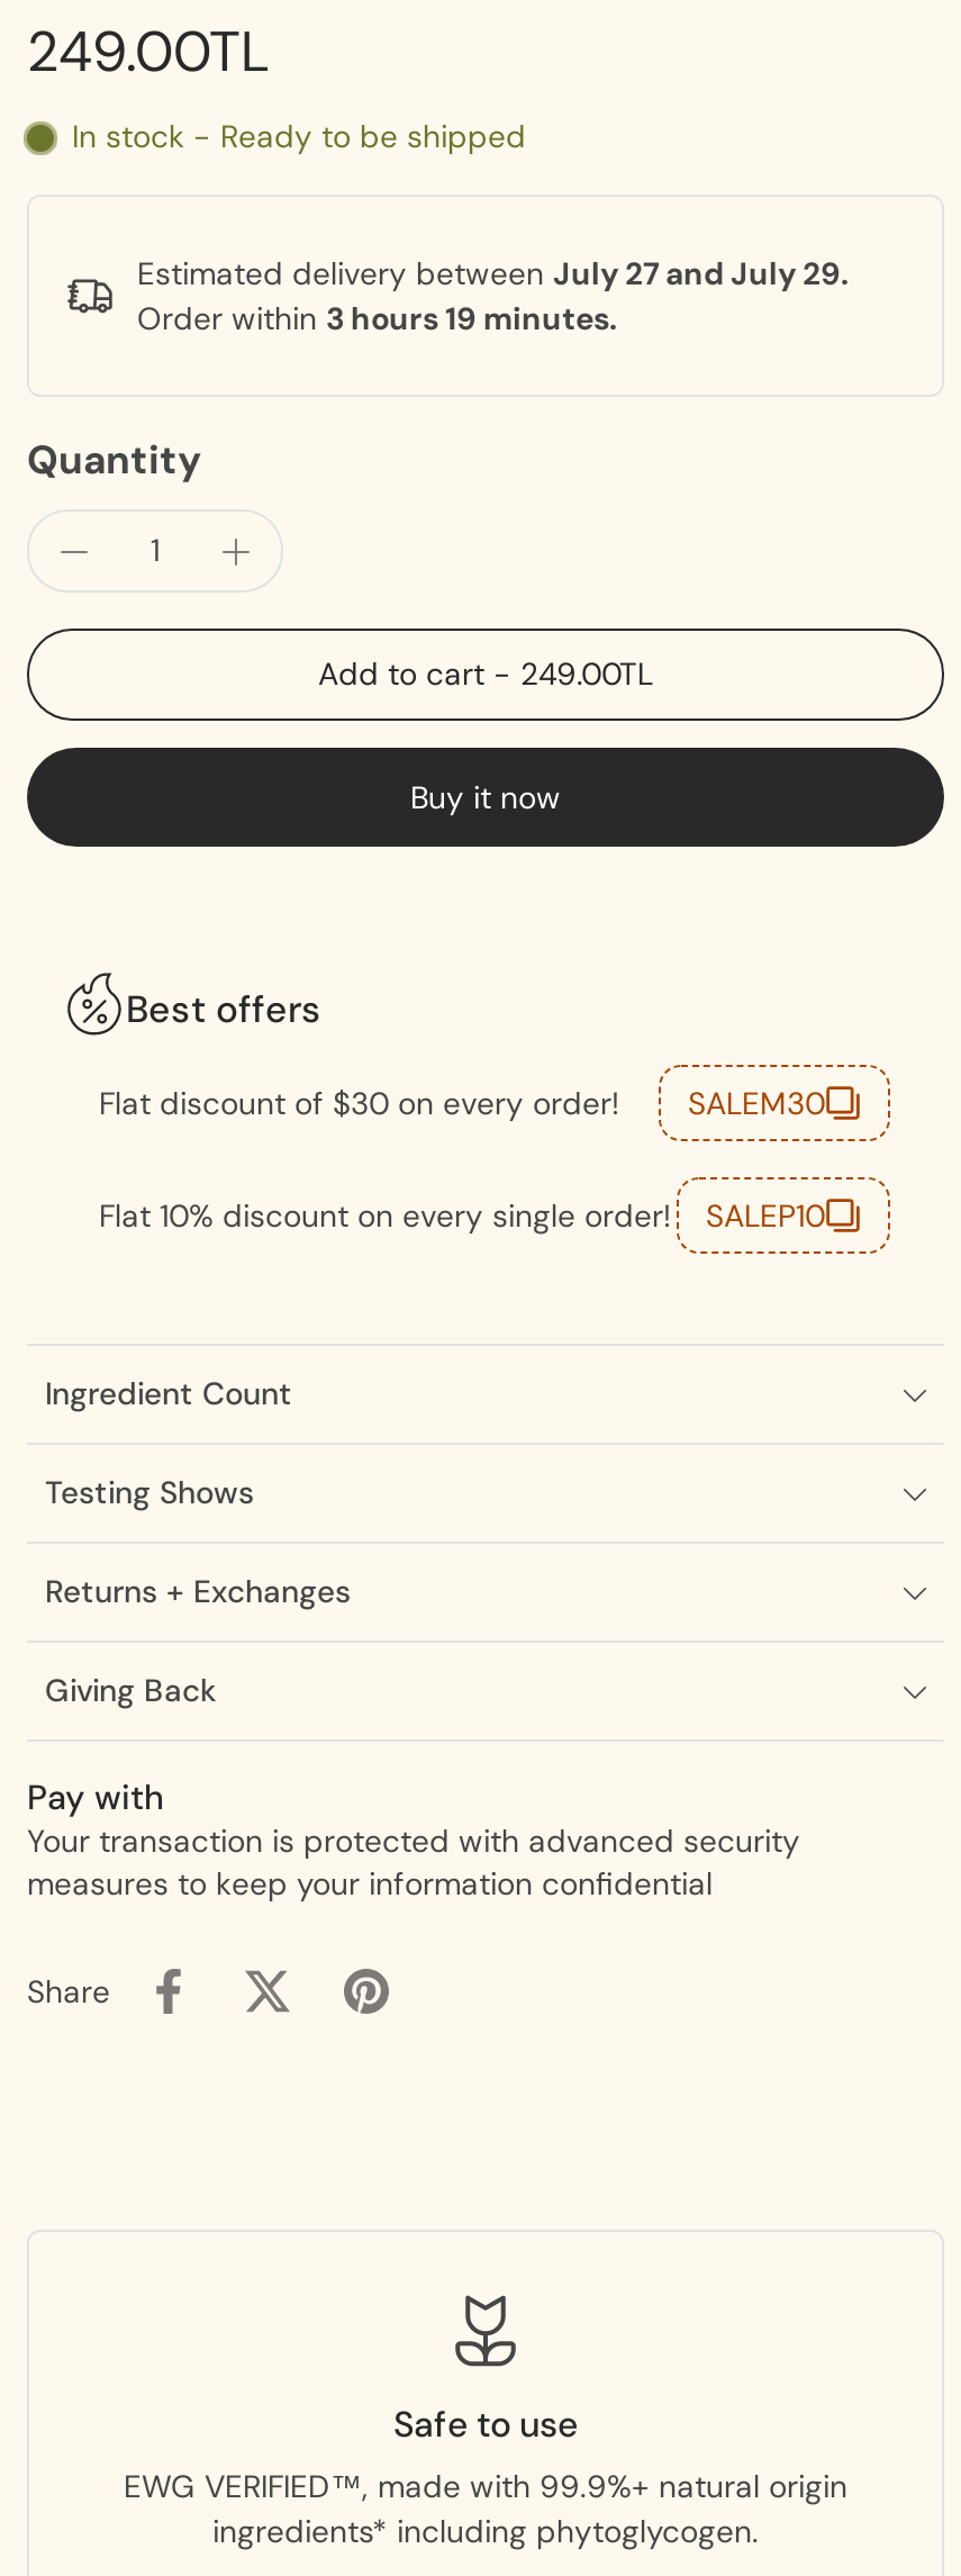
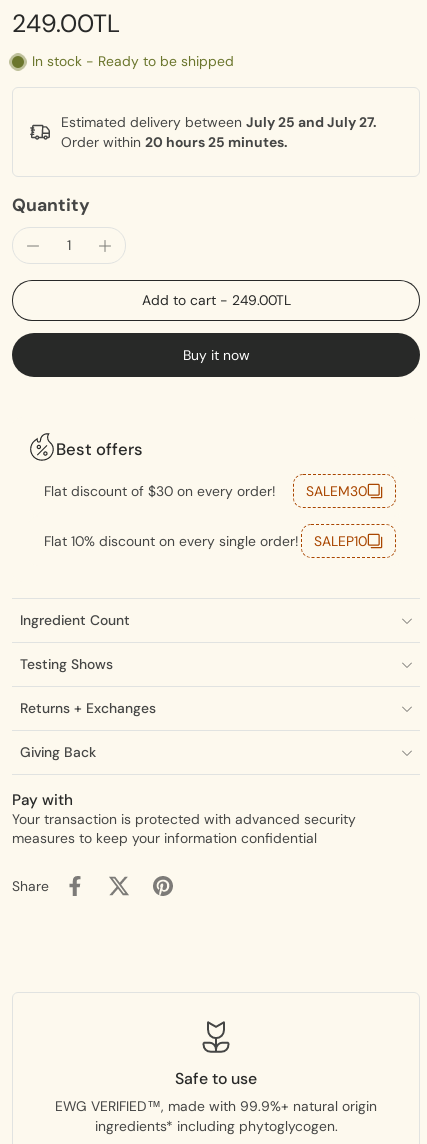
- Estimated delivery between July 27 and July 29.
+ Estimated delivery between July 25 and July 27.

- Order within 3 hours 19 minutes.
+ Order within 20 hours 25 minutes.
